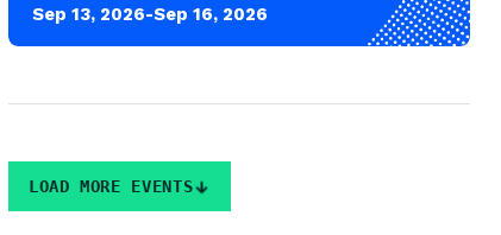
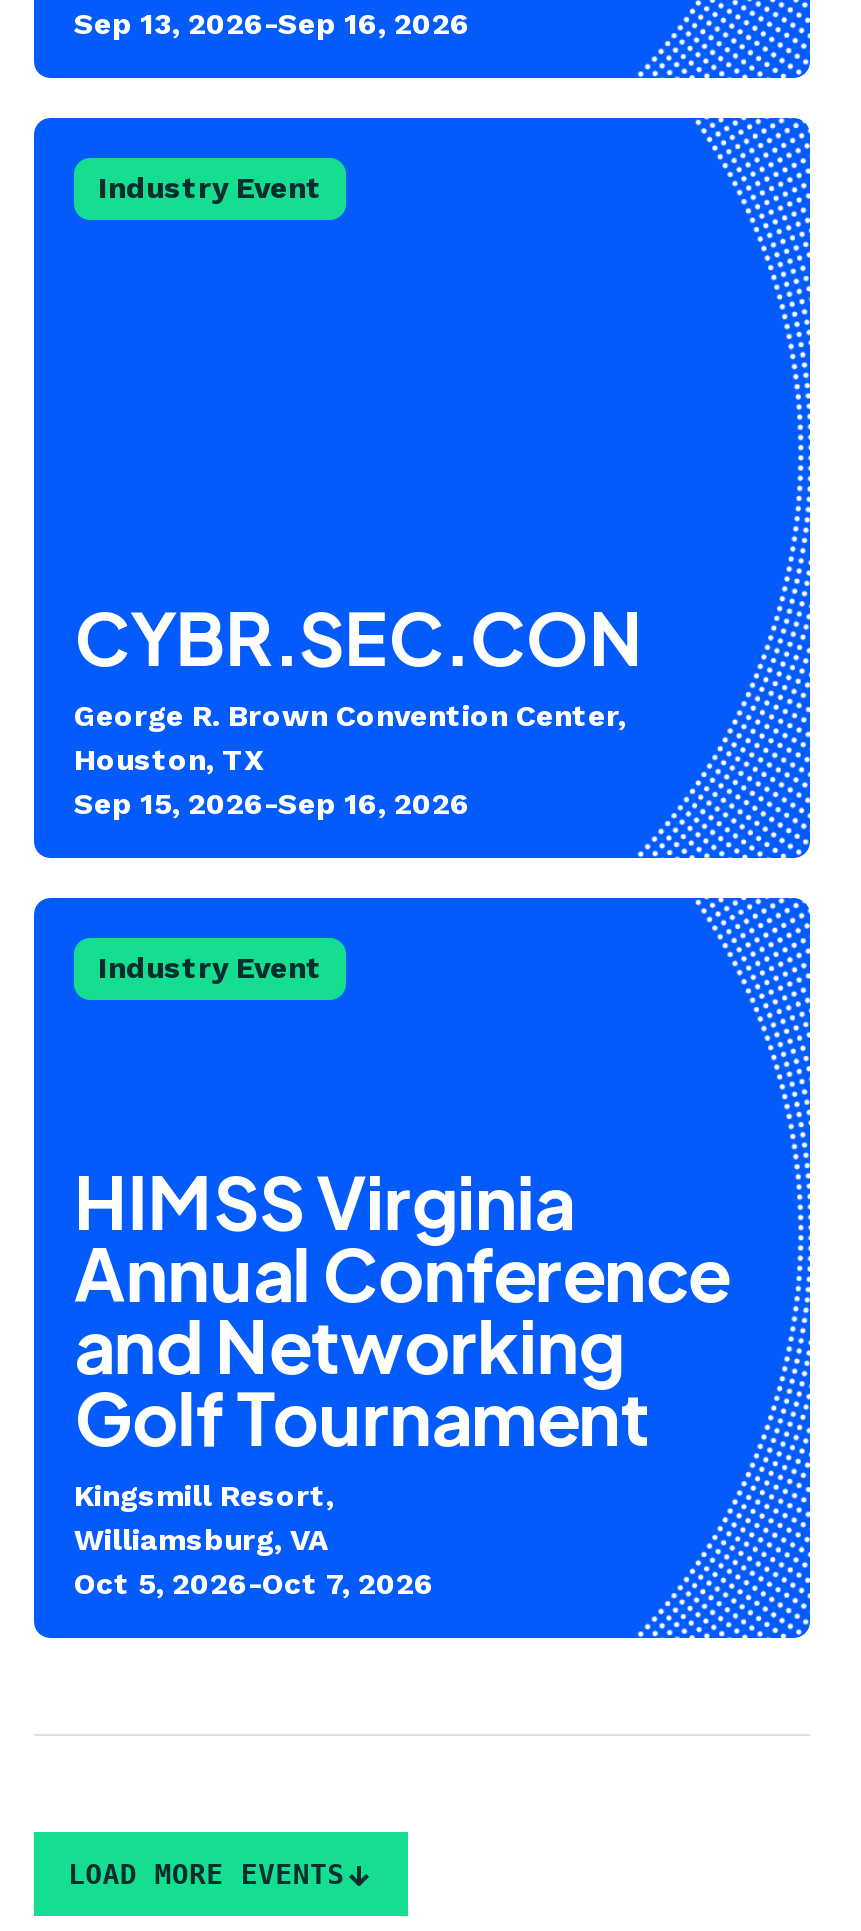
+ [image]
+ Industry Event

+ [image]
+ Industry Event
+ HIMSS Virginia
+ Annual Conference
+ and Networking
+ Golf Tournament
+ Kingsmill Resort,
+ Williamsburg, VA
+ Oct 5, 2026-Oct 7, 2026

+ CYBR.SEC.CON
+ George R. Brown Convention Center,
+ Houston, TX
+ Sep 15, 2026-Sep 16, 2026
